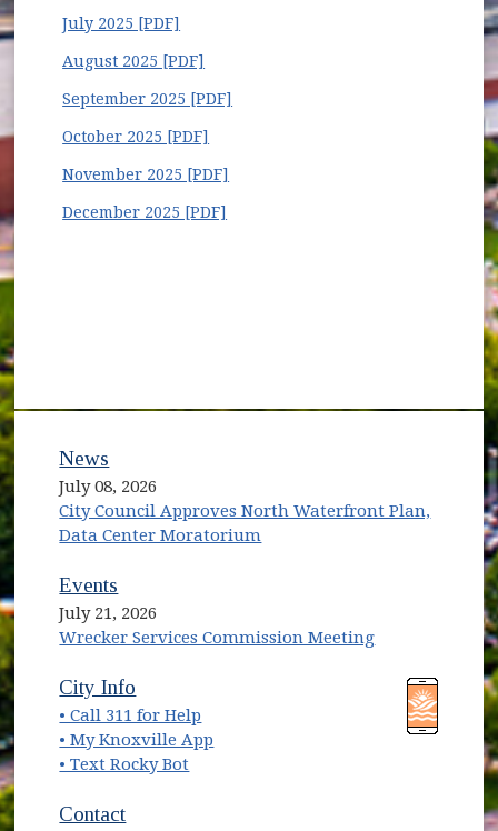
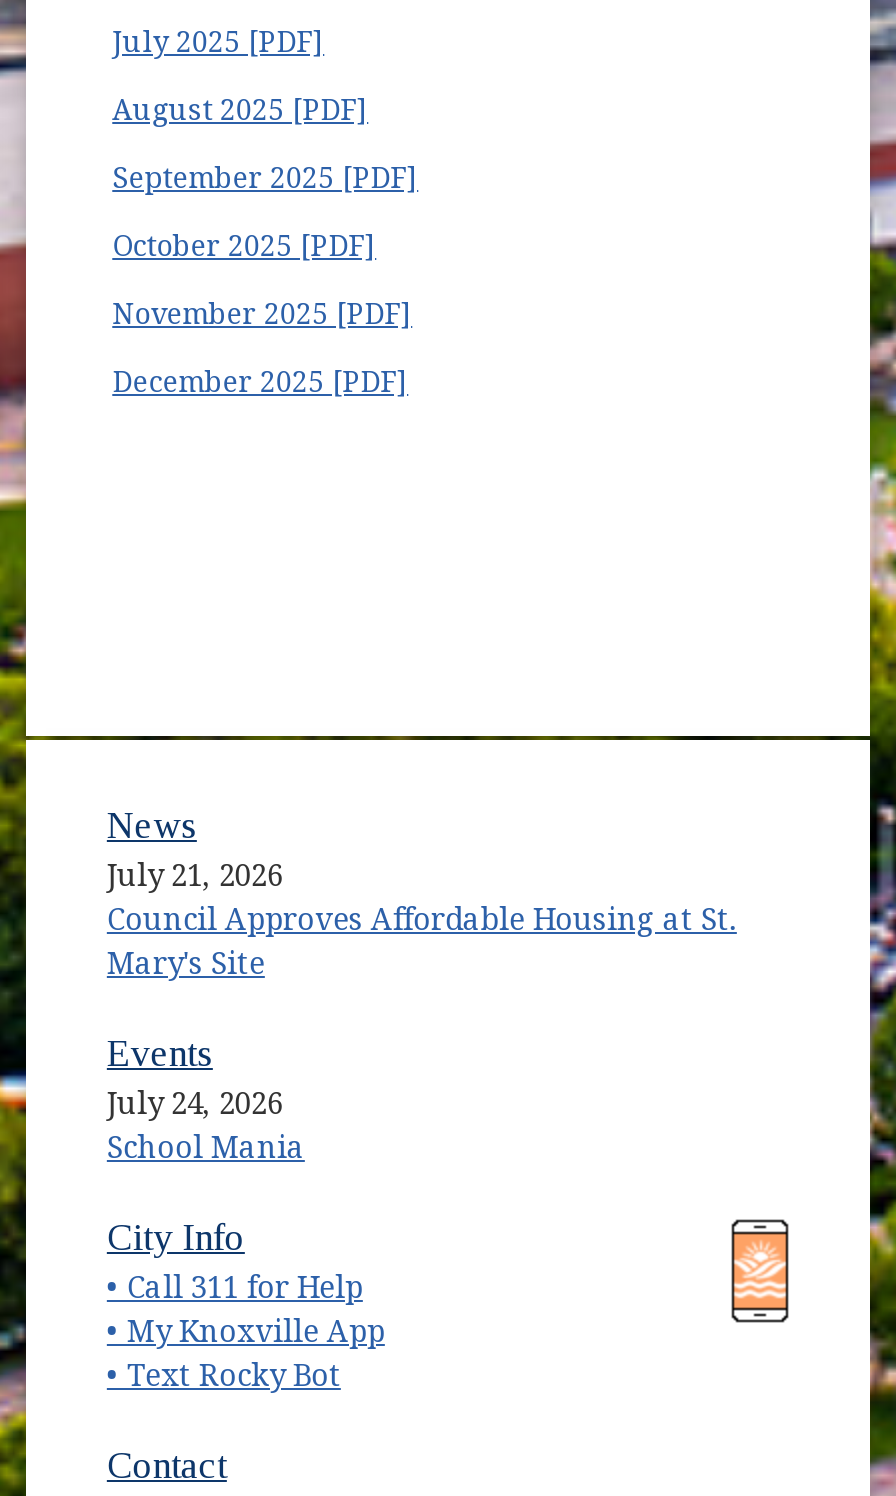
- July 08, 2026
- City Council Approves North Waterfront Plan,
- Data Center Moratorium
+ July 21, 2026
+ Council Approves Affordable Housing at St.
+ Mary's Site

- July 21, 2026
- Wrecker Services Commission Meeting
+ July 24, 2026
+ School Mania
